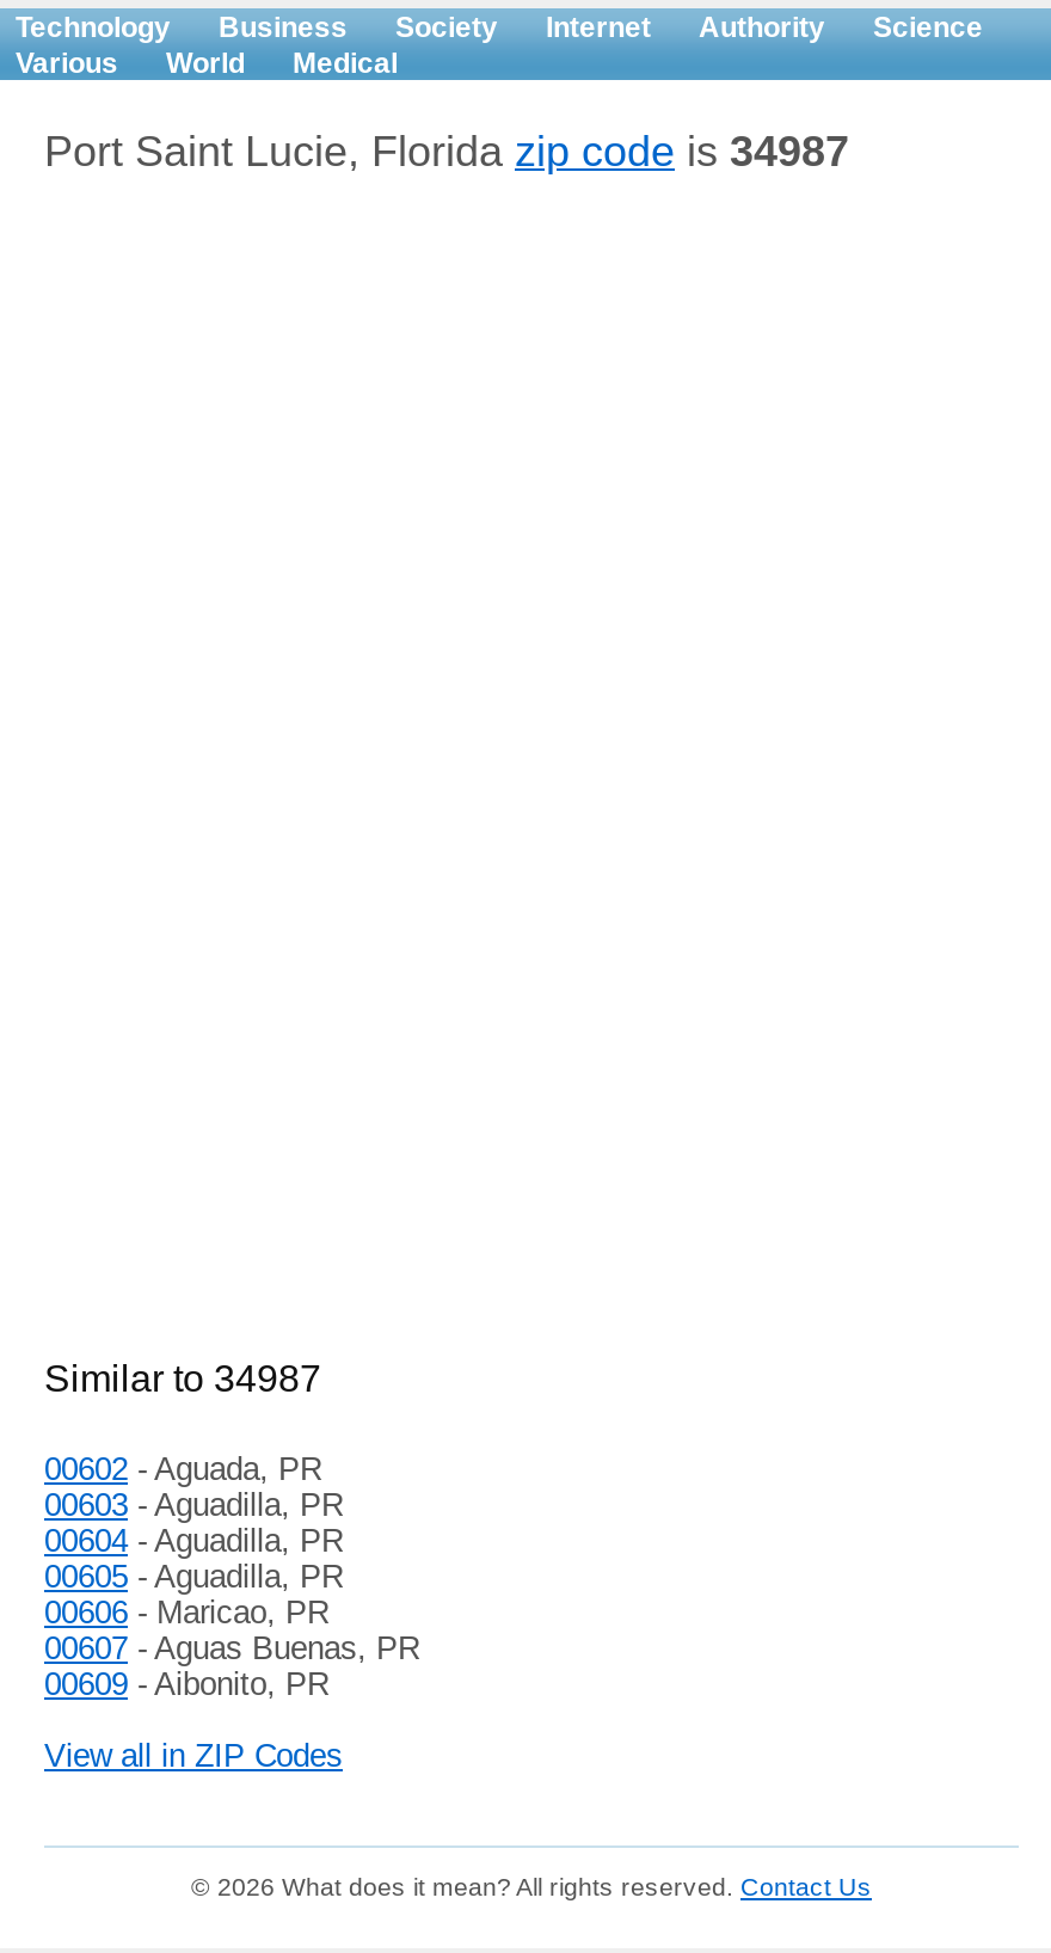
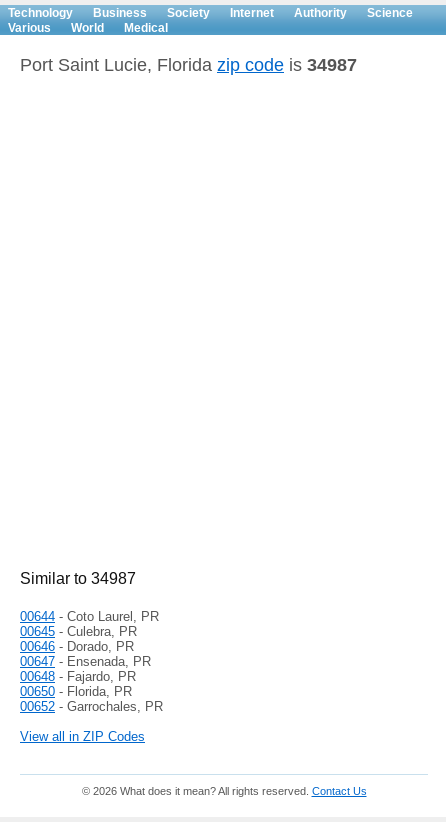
- 00602 - Aguada, PR
- 00603 - Aguadilla, PR
- 00604 - Aguadilla, PR
- 00605 - Aguadilla, PR
- 00606 - Maricao, PR
- 00607 - Aguas Buenas, PR
- 00609 - Aibonito, PR
+ 00644 - Coto Laurel, PR
+ 00645 - Culebra, PR
+ 00646 - Dorado, PR
+ 00647 - Ensenada, PR
+ 00648 - Fajardo, PR
+ 00650 - Florida, PR
+ 00652 - Garrochales, PR
